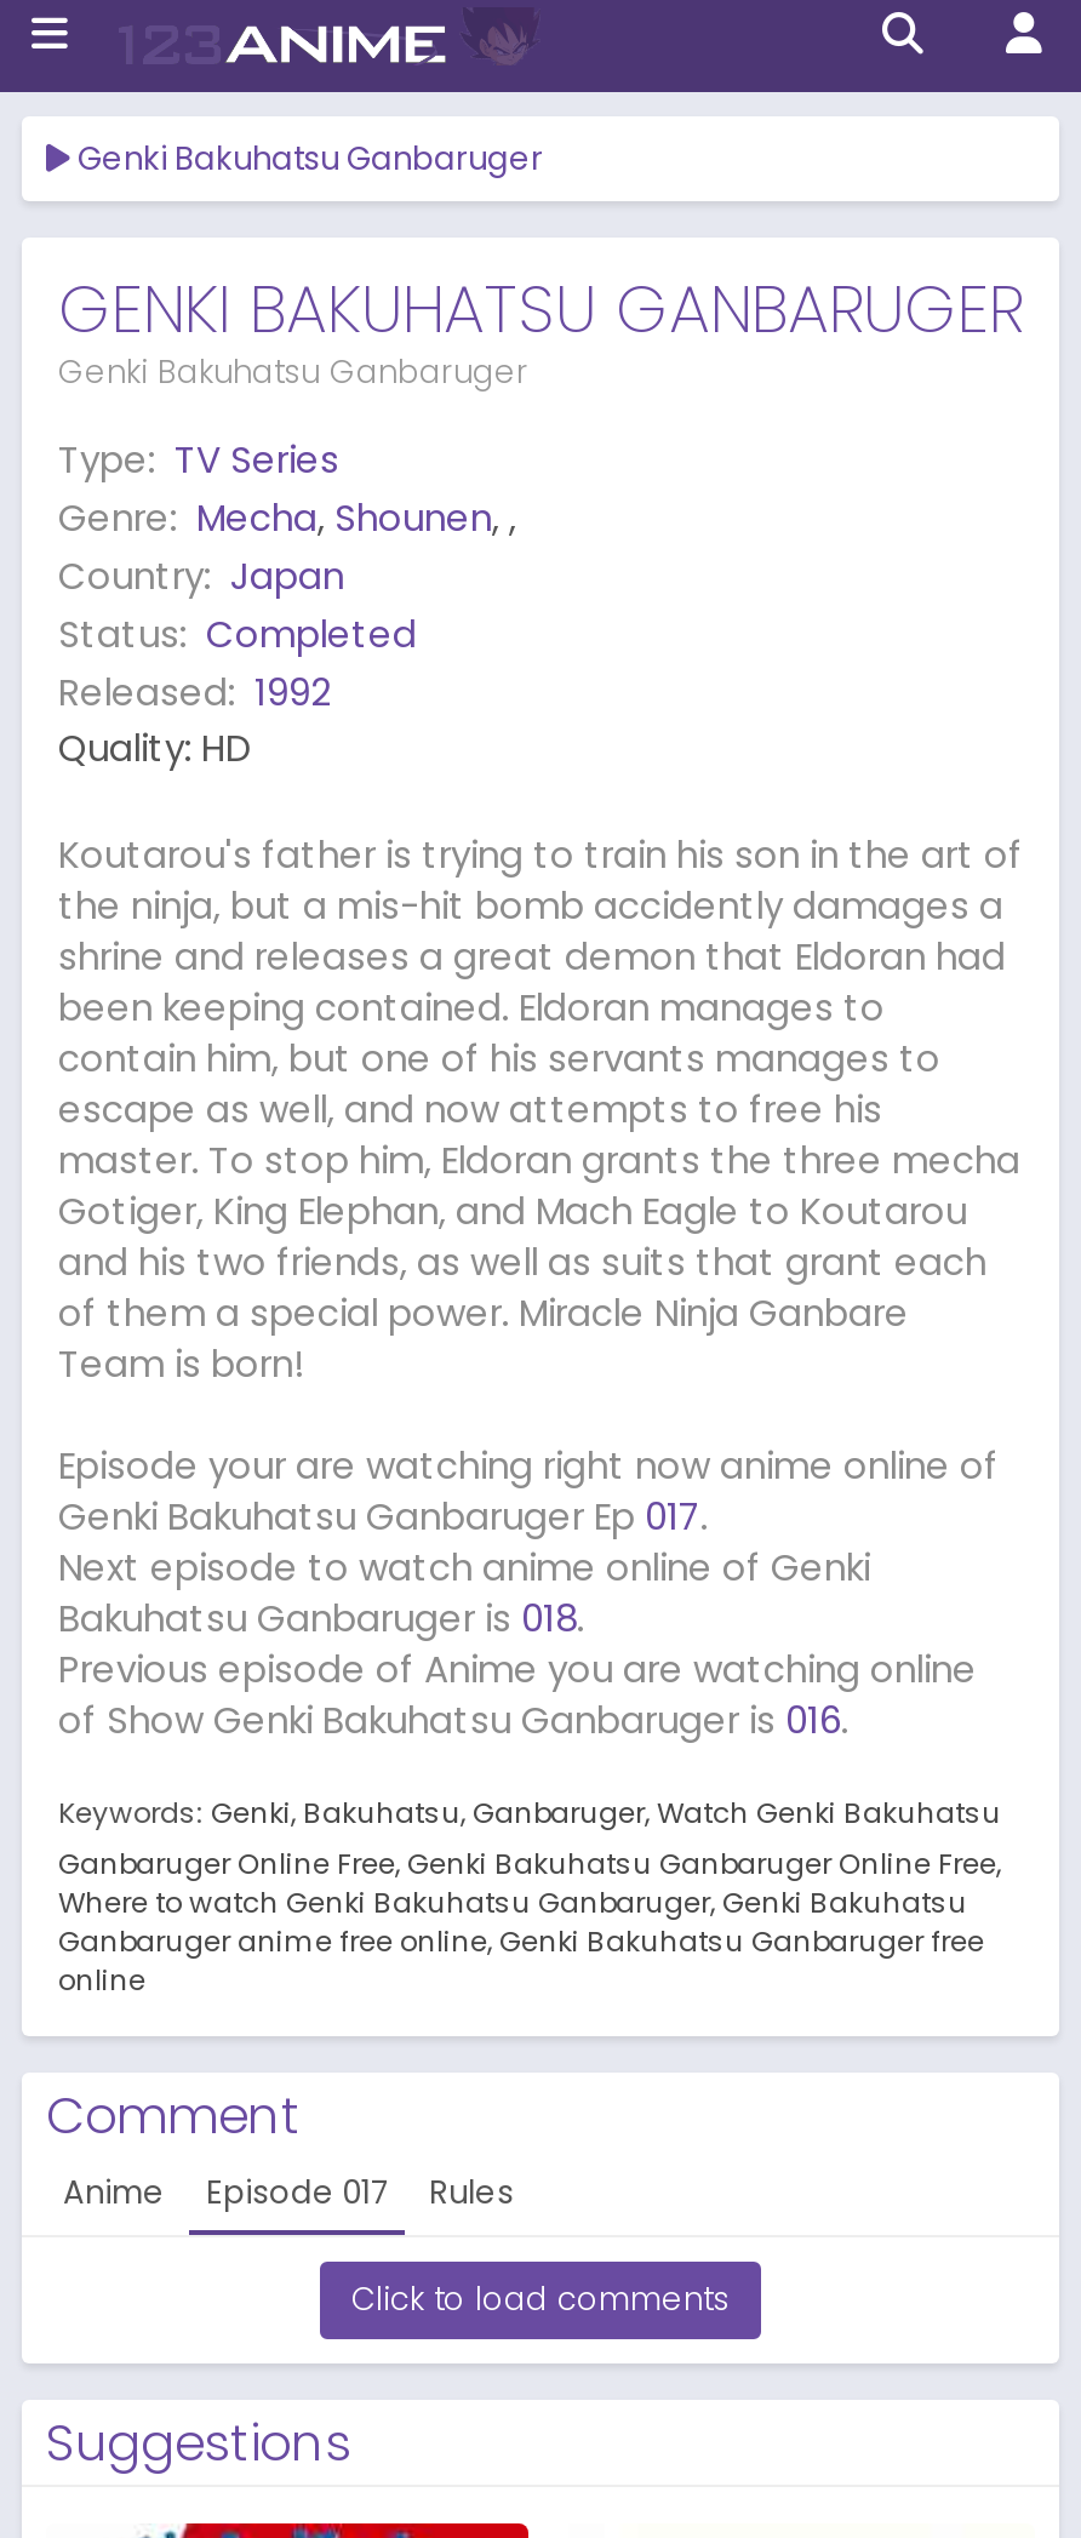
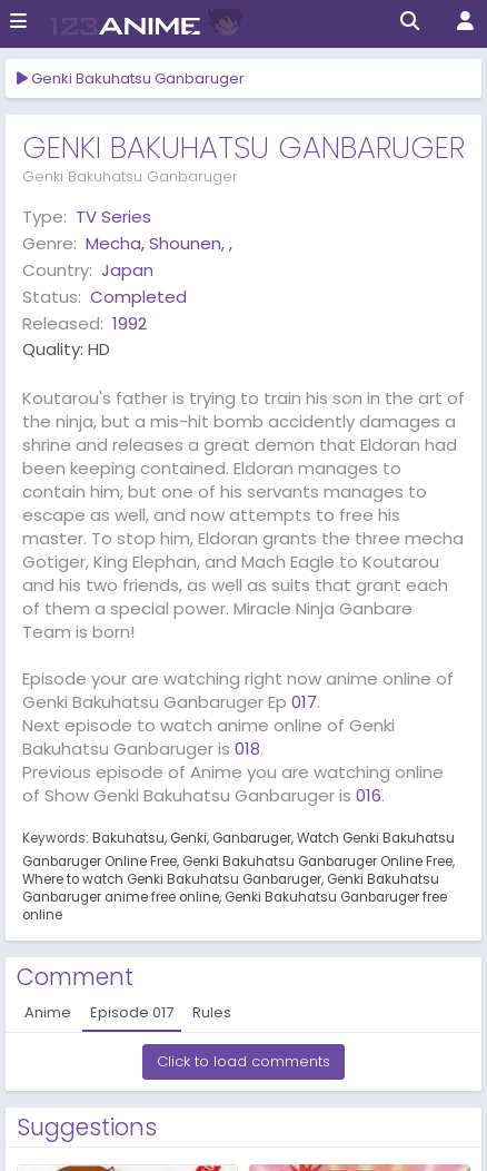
- Keywords: Genki Bakuhatsu Ganbaruger Watch Genki Bakuhatsu
+ Keywords: Bakuhatsu Genki Ganbaruger Watch Genki Bakuhatsu
